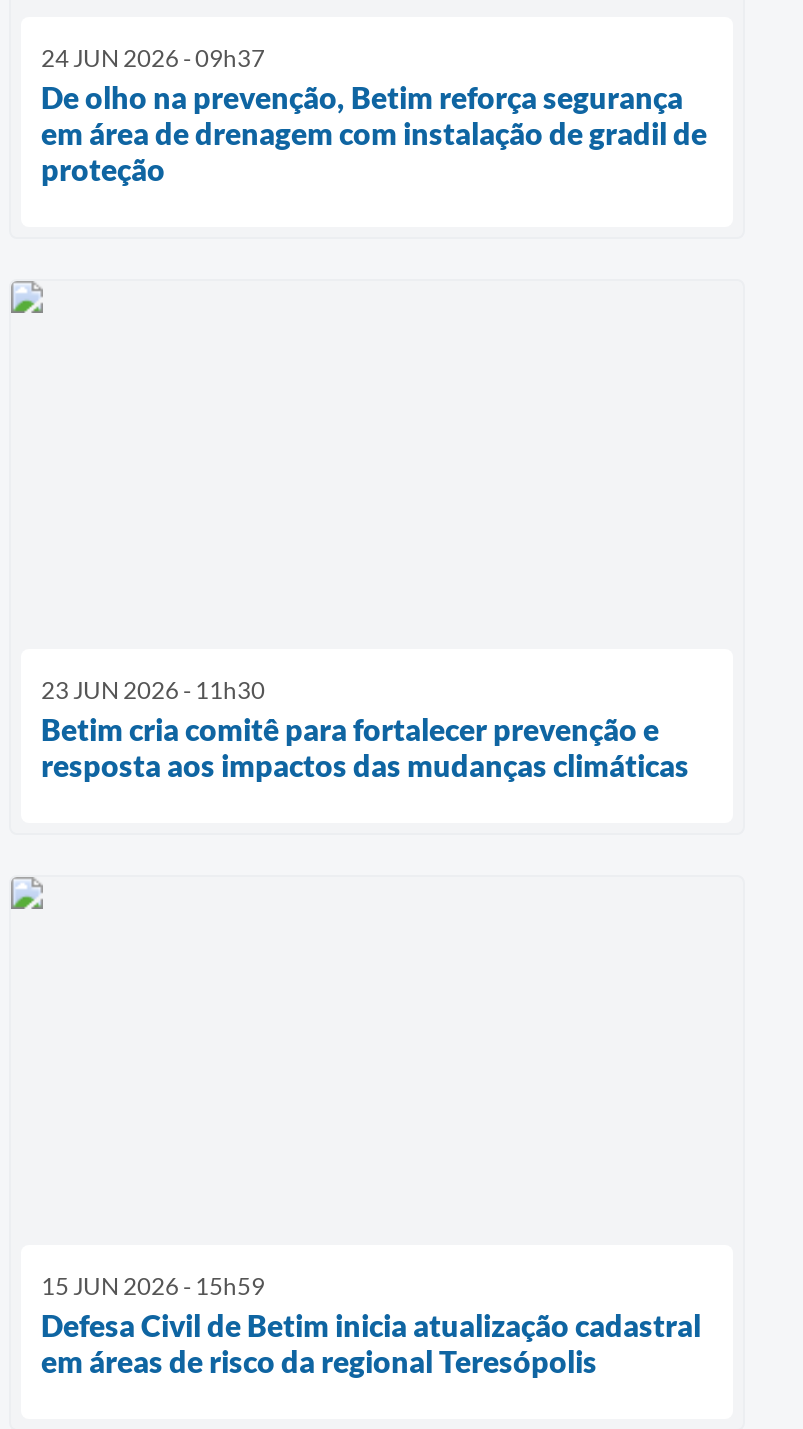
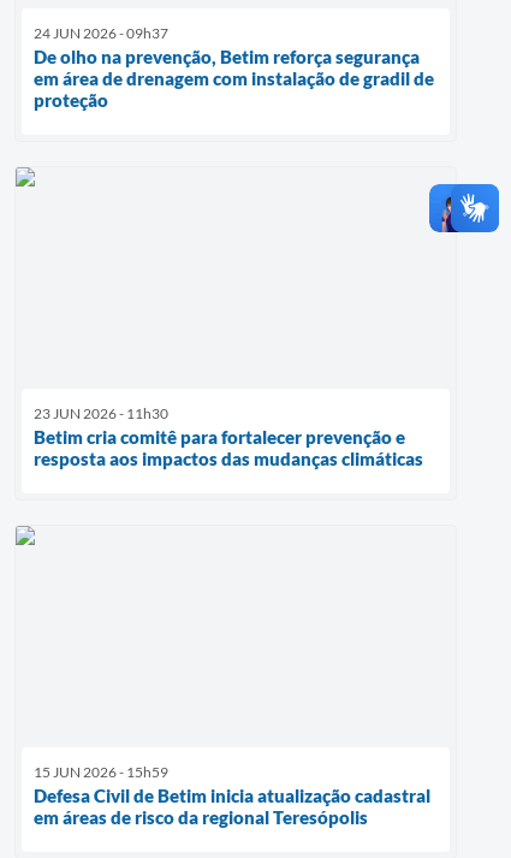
+ [image]
